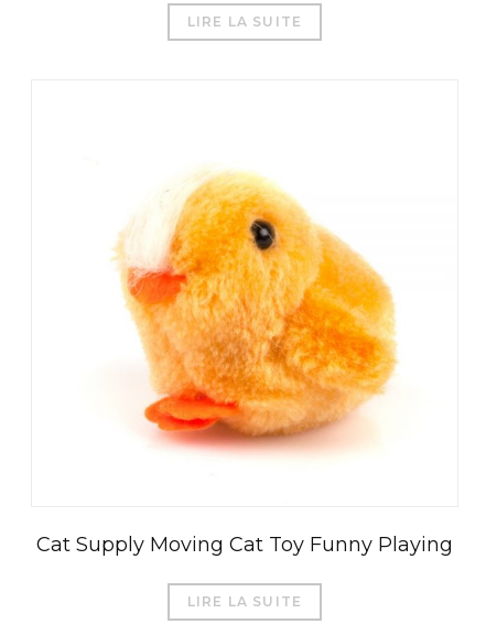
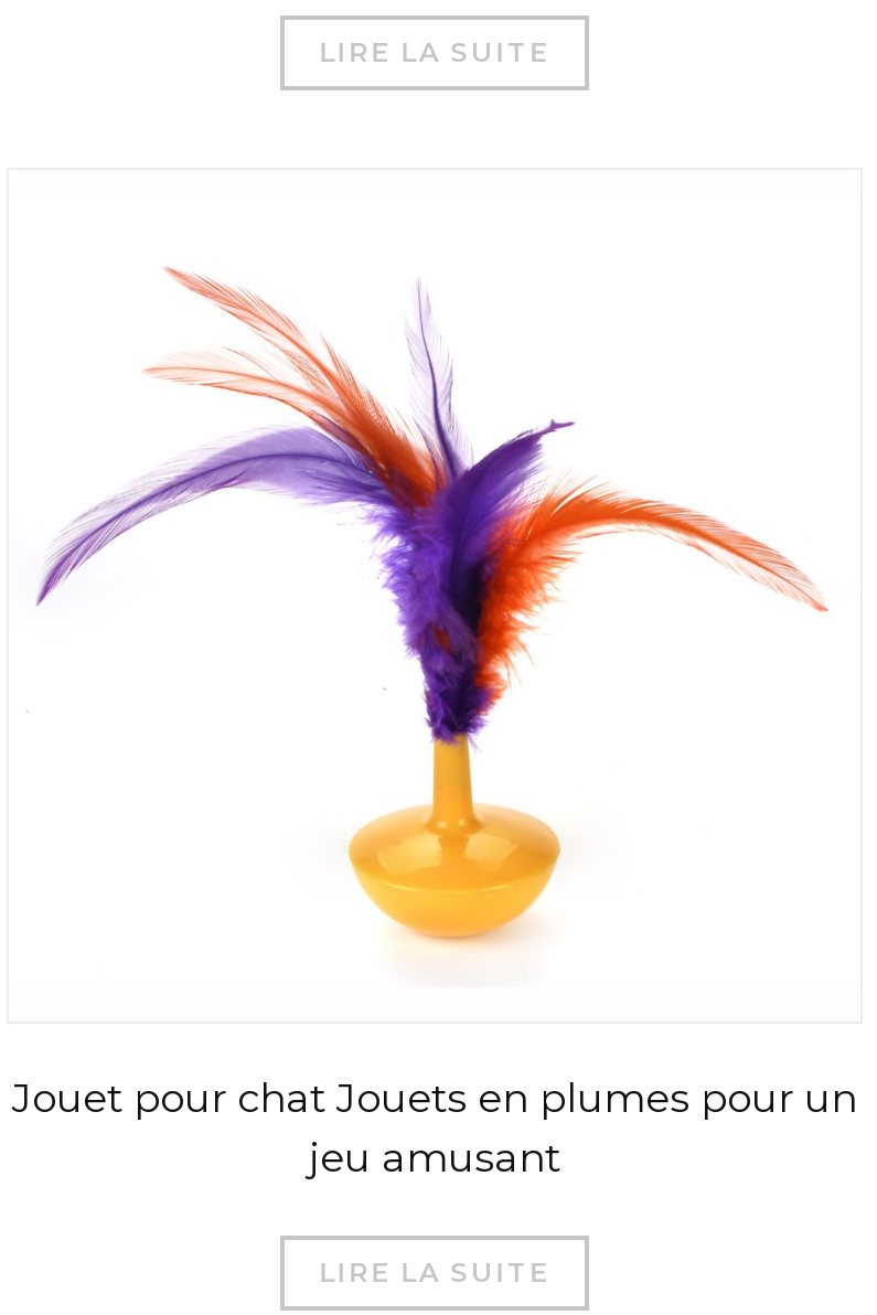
- [image]
+ [image]

- Cat Supply Moving Cat Toy Funny Playing
+ Jouet pour chat Jouets en plumes pour un
+ jeu amusant
